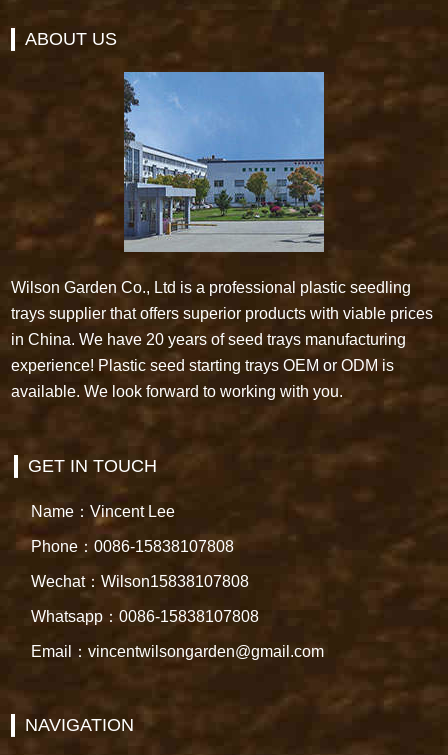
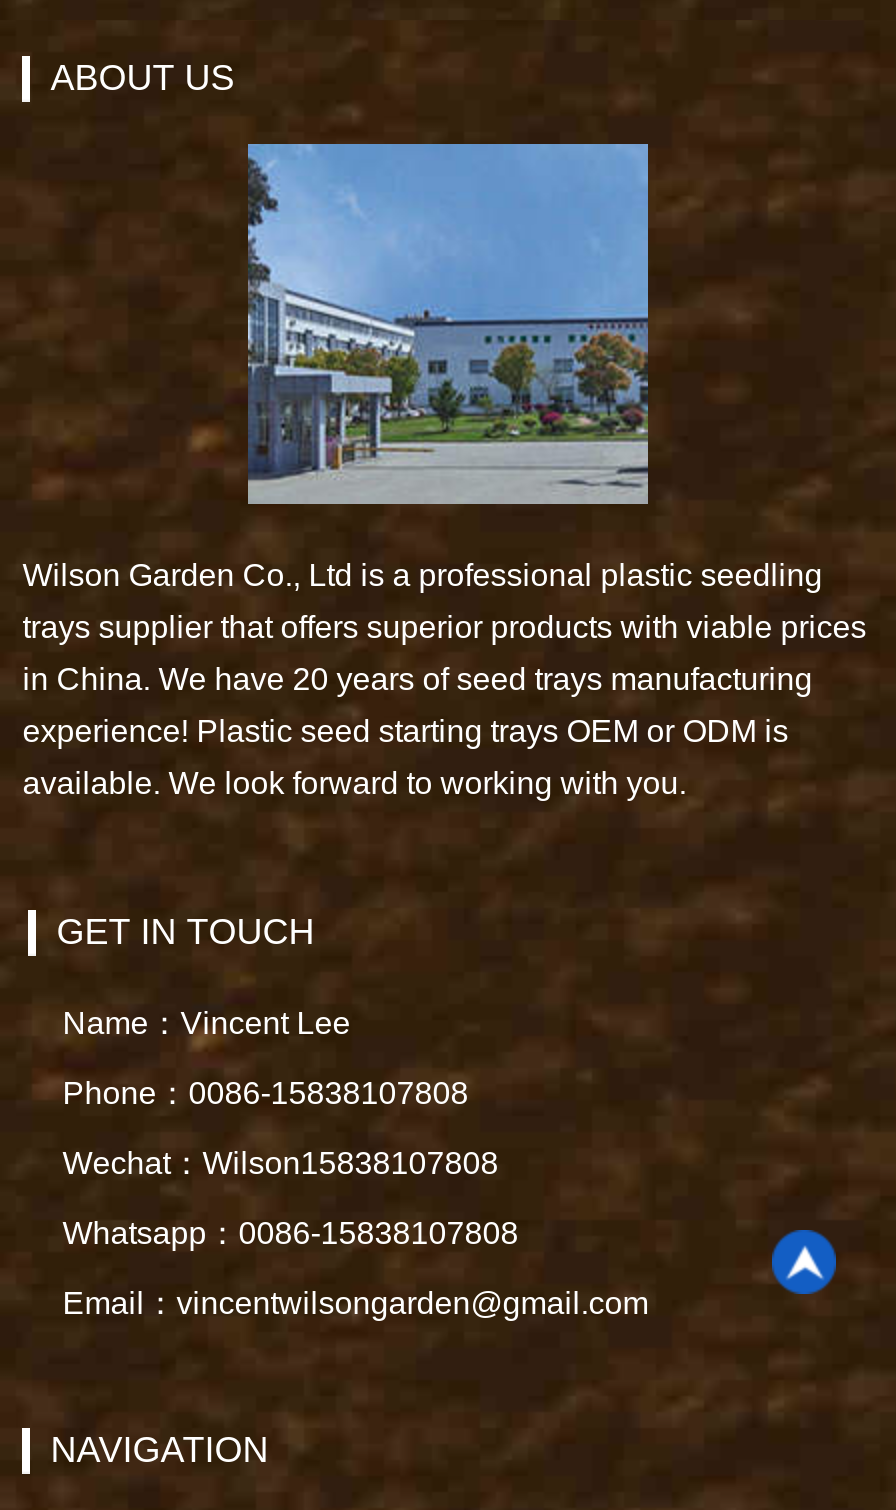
+ [image]
